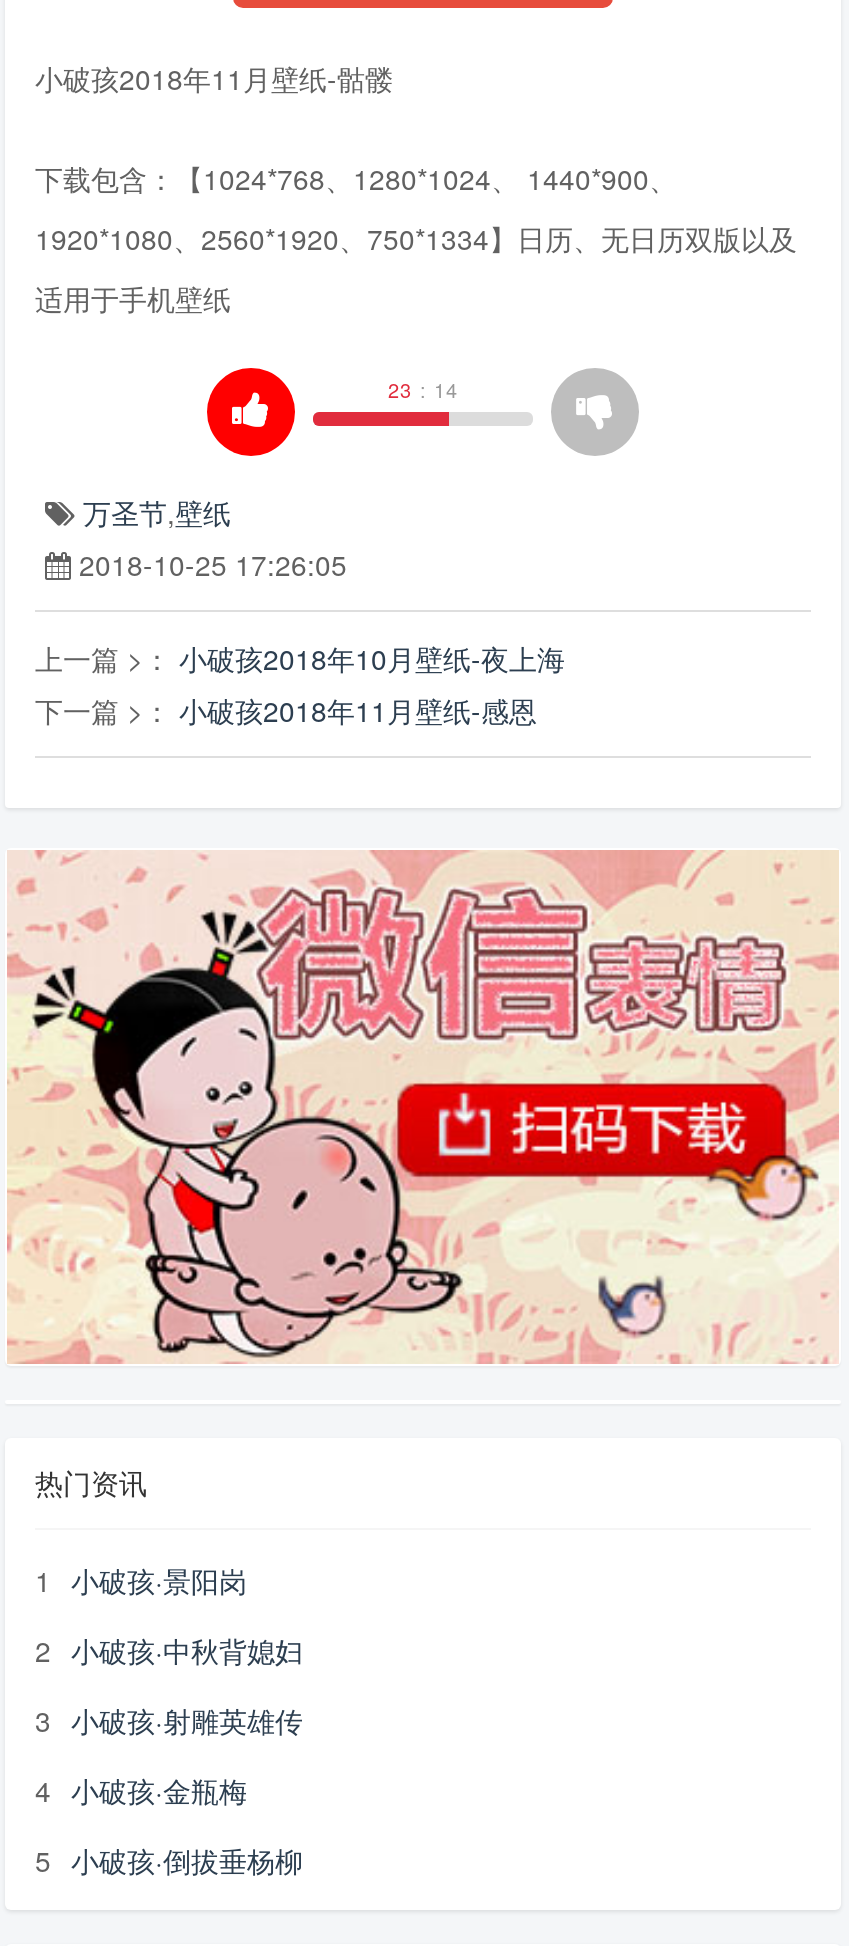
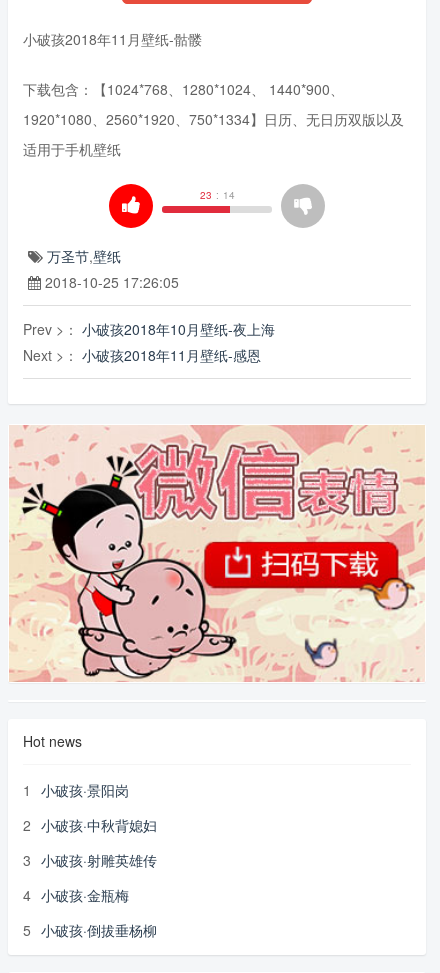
- 上一篇 >： 小破孩2018年10月壁纸-夜上海
- 下一篇 >： 小破孩2018年11月壁纸-感恩
+ Prev >： 小破孩2018年10月壁纸-夜上海
+ Next >： 小破孩2018年11月壁纸-感恩

- 热门资讯
+ Hot news
